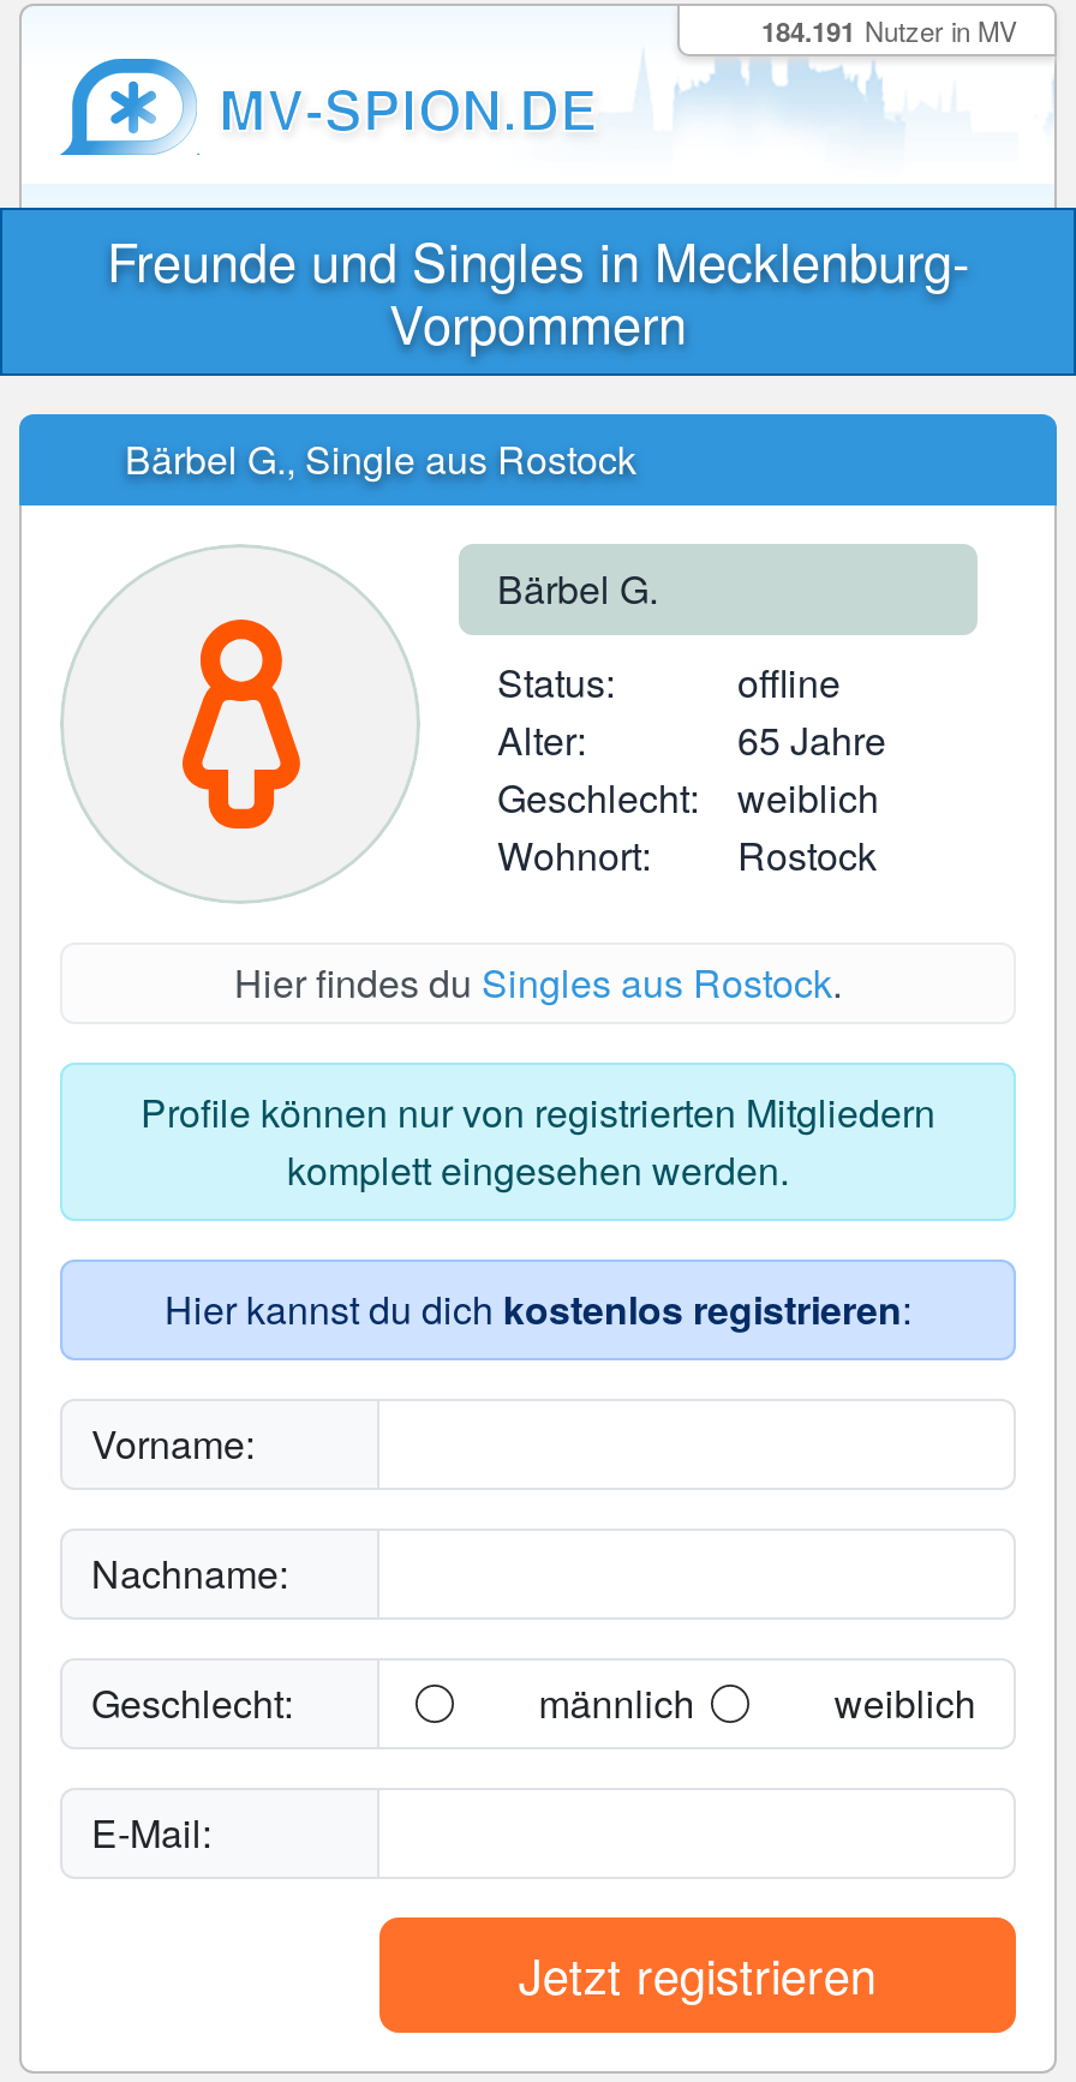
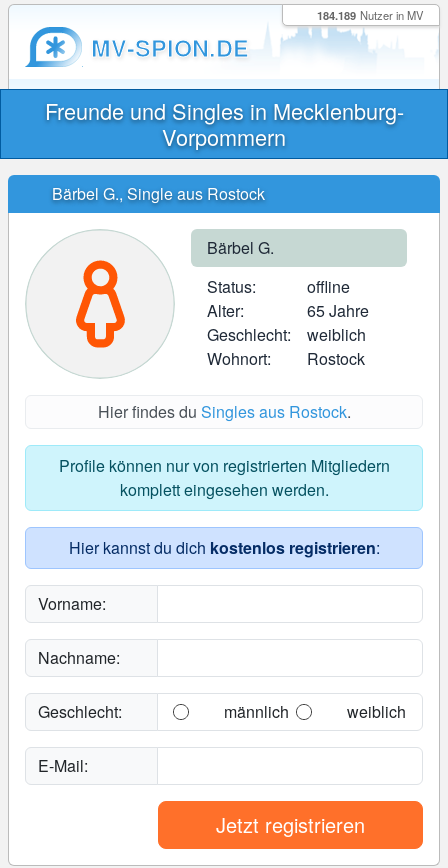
- 184.191 Nutzer in MV
+ 184.189 Nutzer in MV
